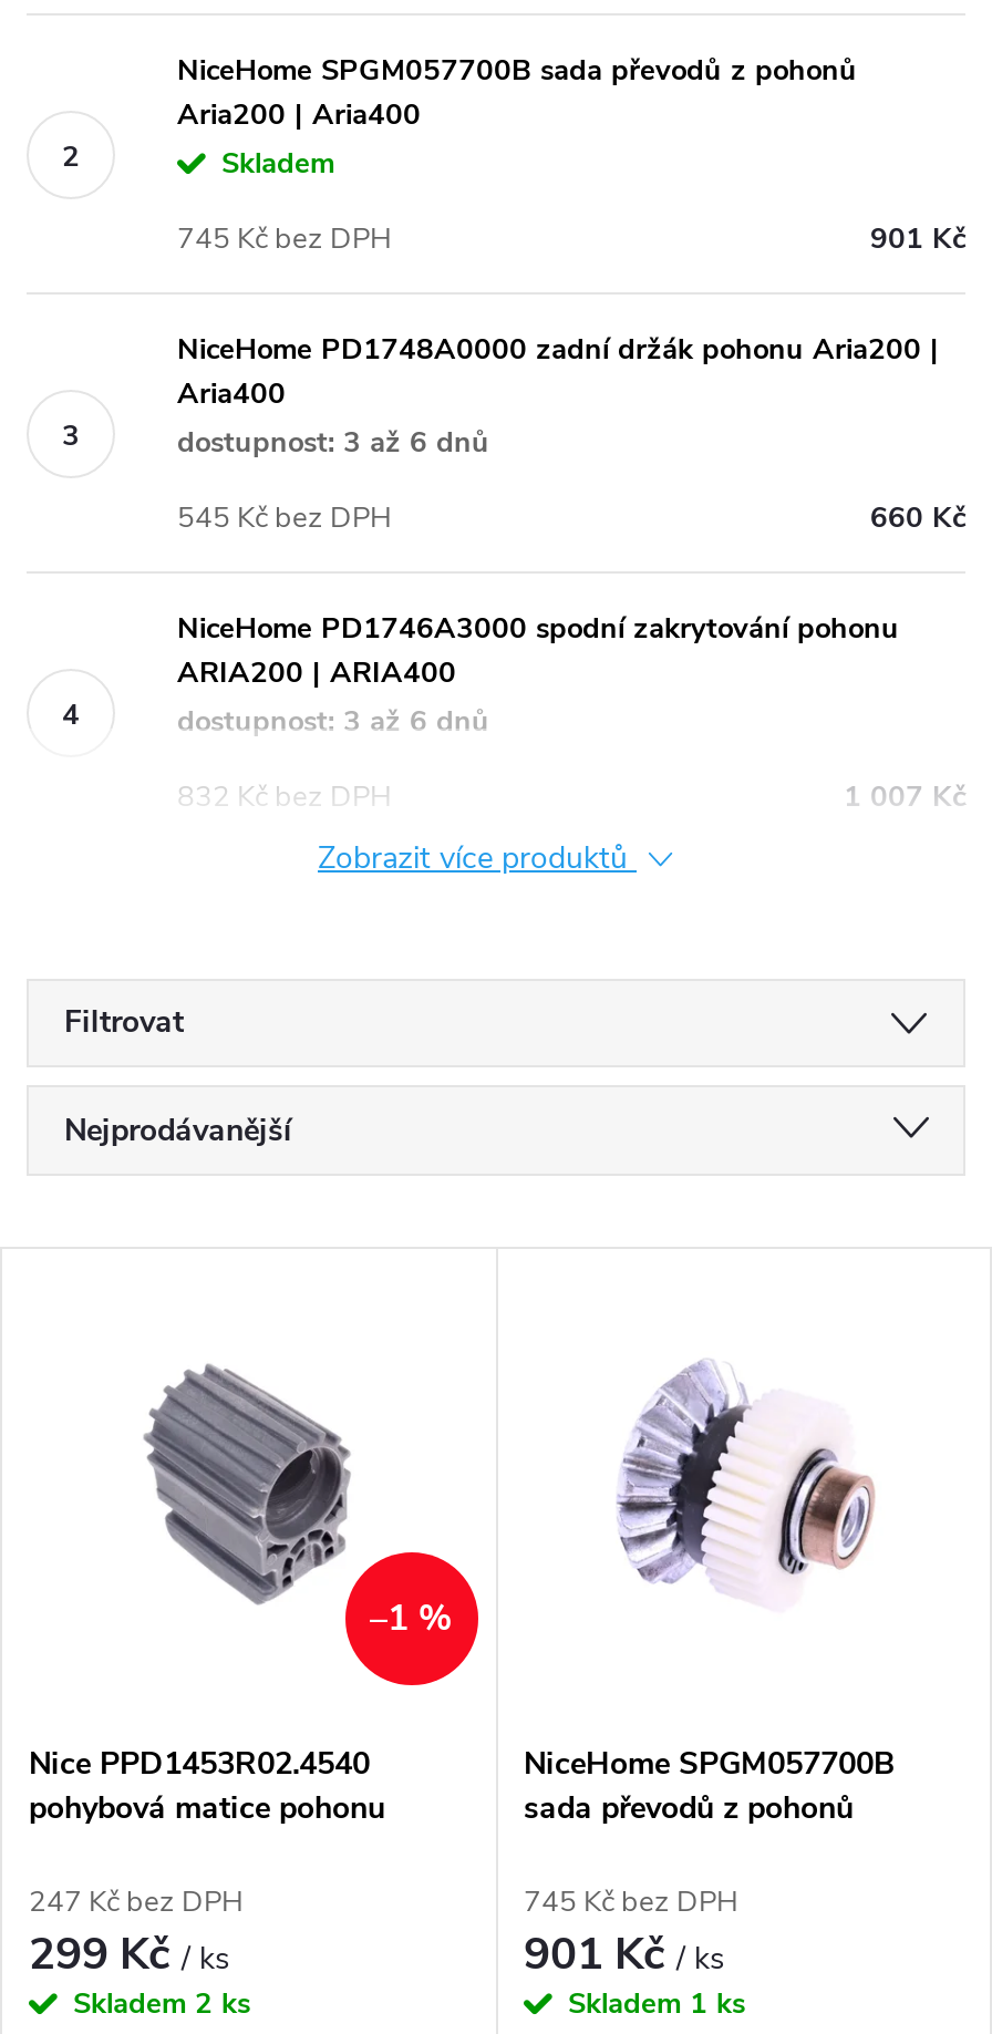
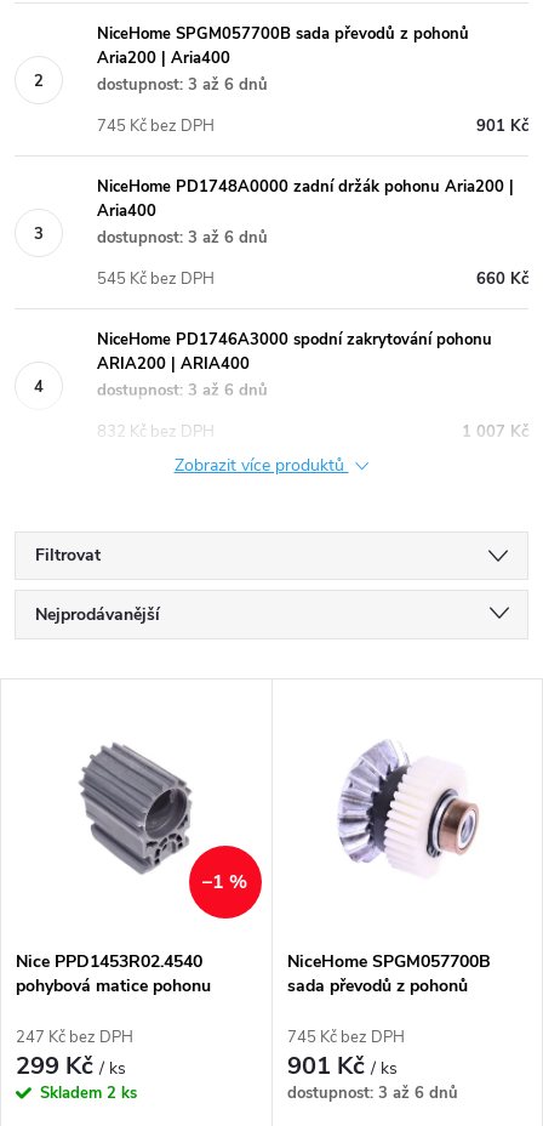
- Skladem
+ dostupnost: 3 až 6 dnů

- Skladem 1 ks
+ dostupnost: 3 až 6 dnů
